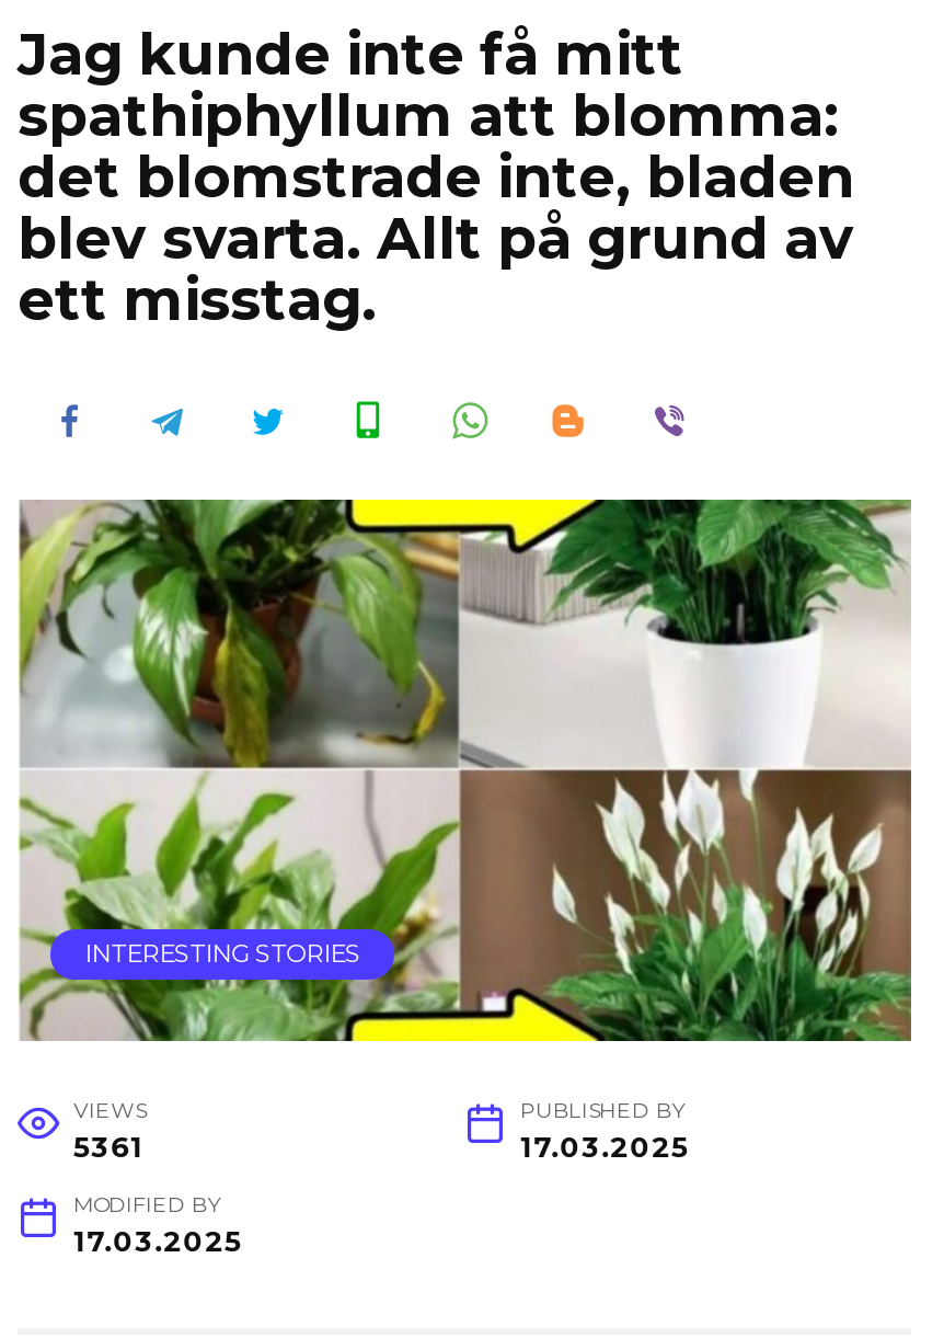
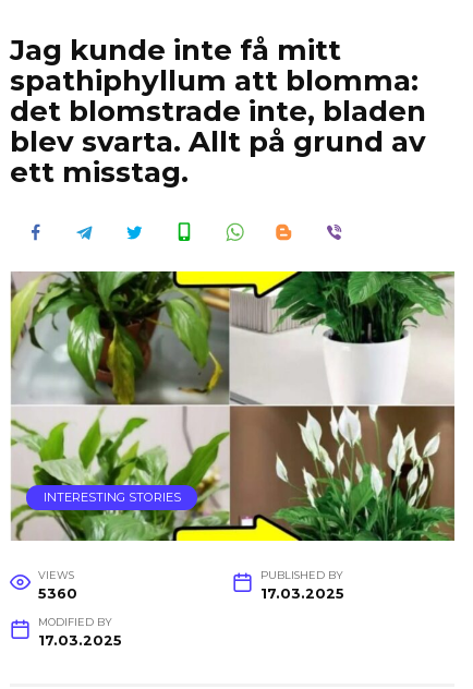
- 5361
+ 5360
